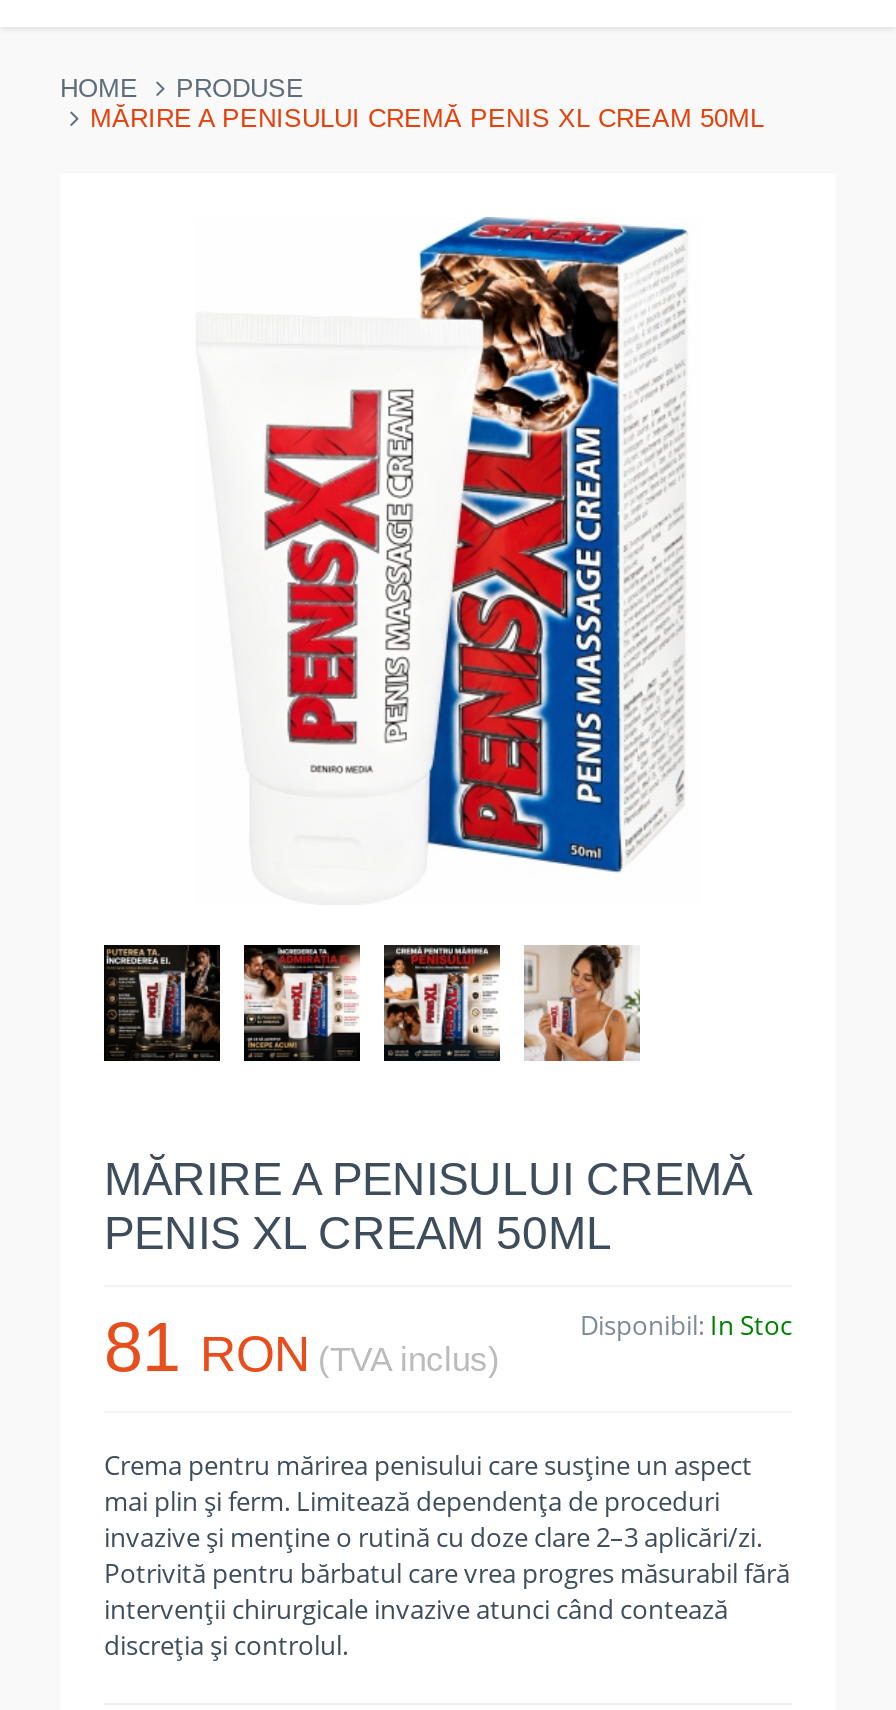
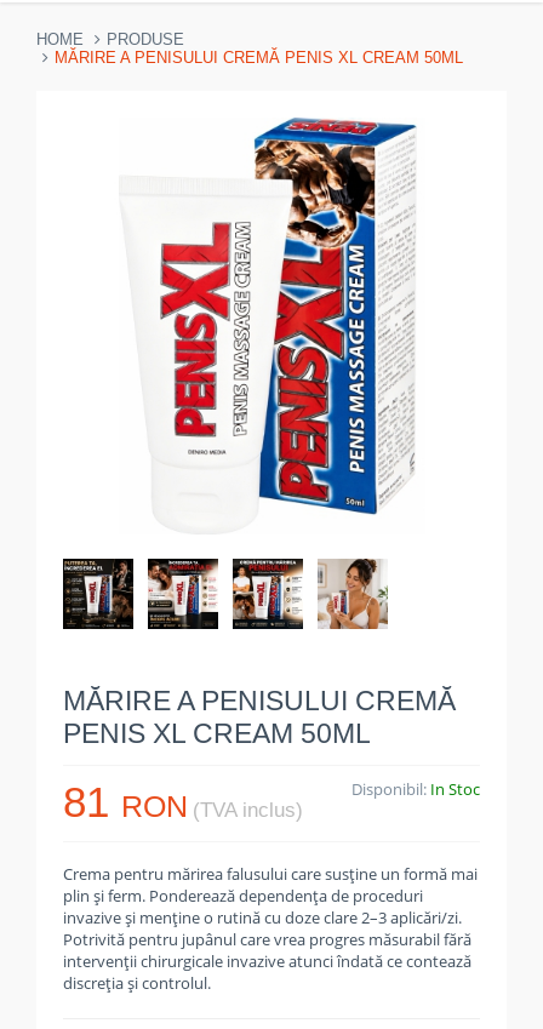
- Crema pentru mărirea penisului care susține un aspect
- mai plin și ferm. Limitează dependența de proceduri
+ Crema pentru mărirea falusului care susține un formă mai
+ plin și ferm. Ponderează dependența de proceduri

- Potrivită pentru bărbatul care vrea progres măsurabil fără
- intervenții chirurgicale invazive atunci când contează
+ Potrivită pentru jupânul care vrea progres măsurabil fără
+ intervenții chirurgicale invazive atunci îndată ce contează
